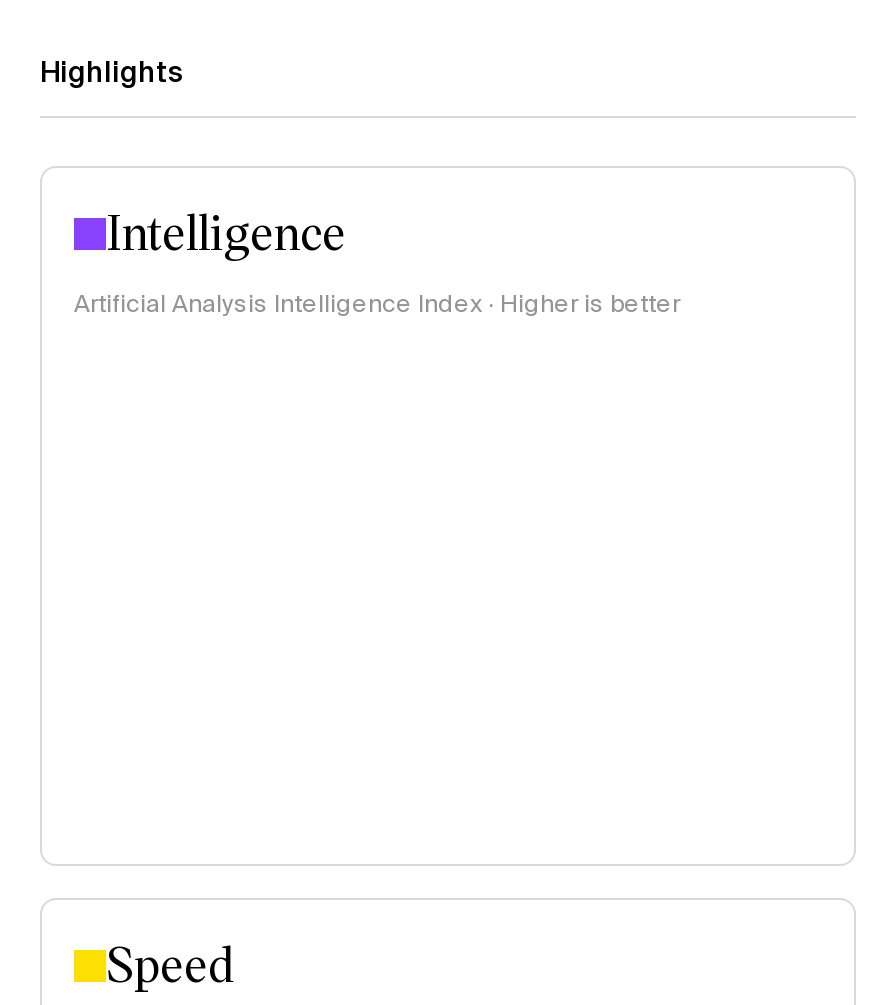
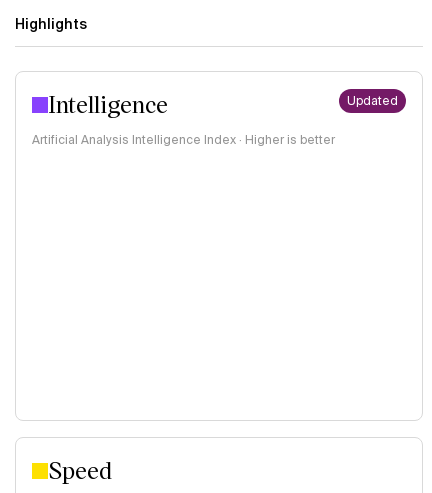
+ Updated
